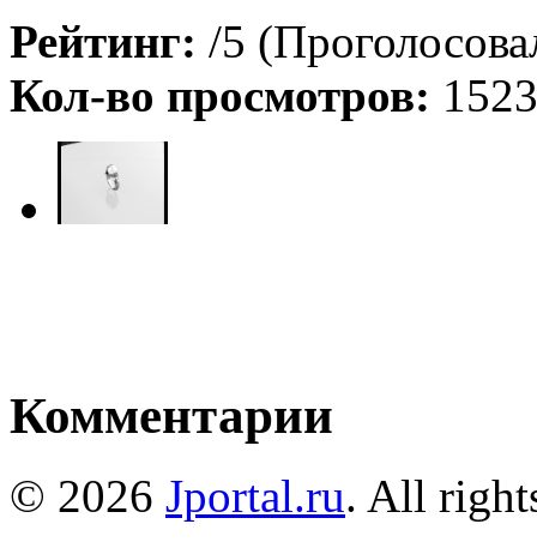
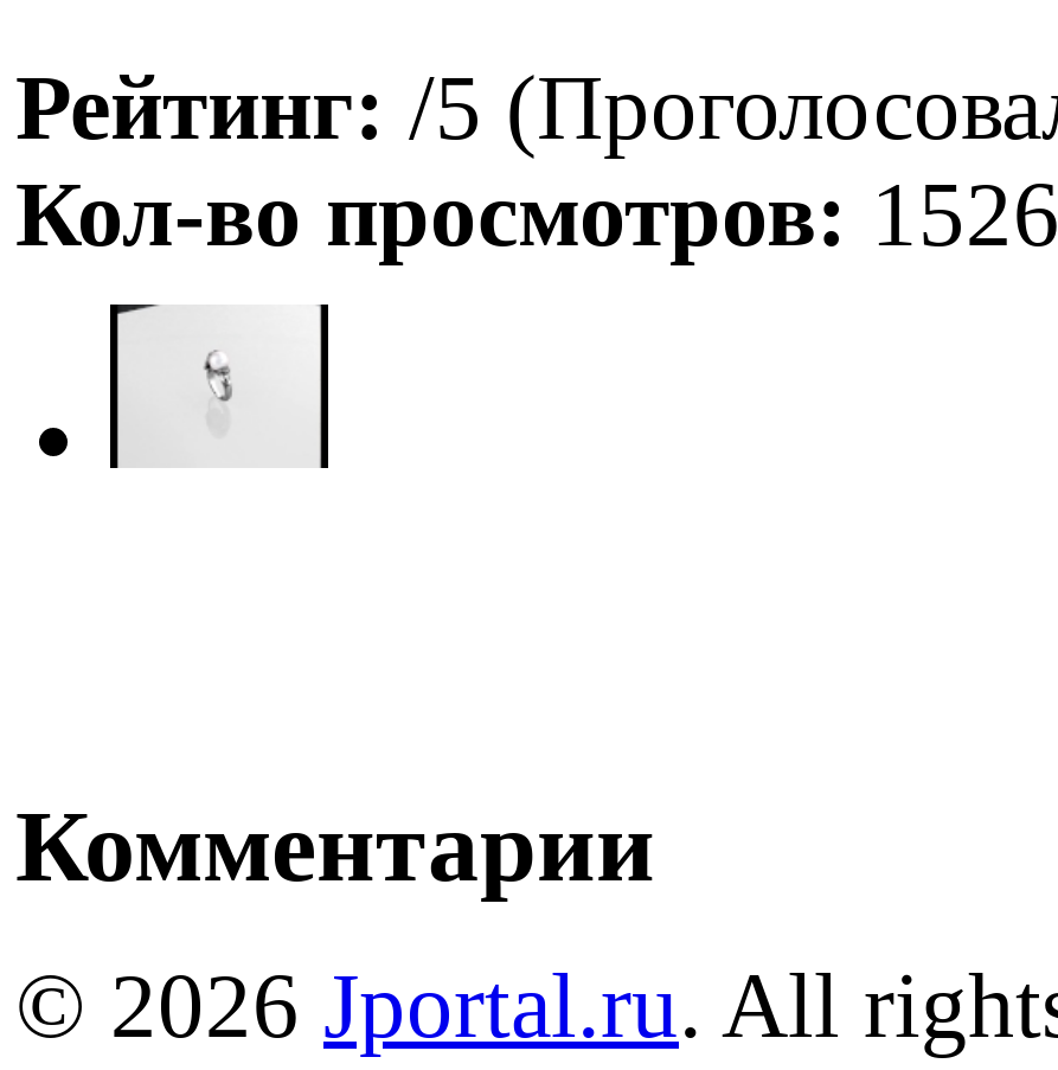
- Кол-во просмотров: 1523
+ Кол-во просмотров: 1526
